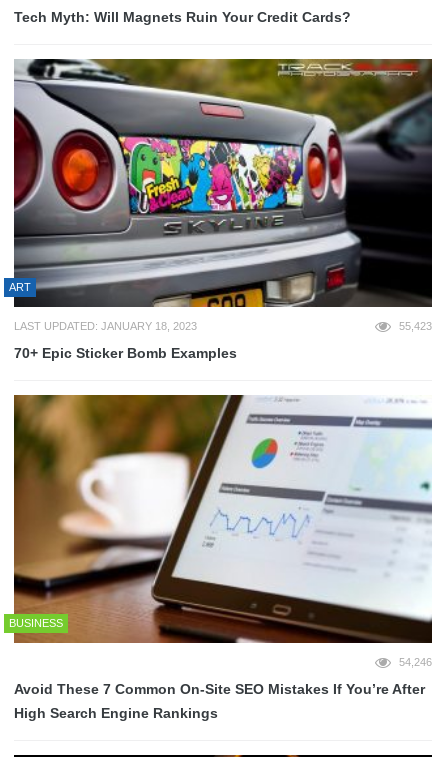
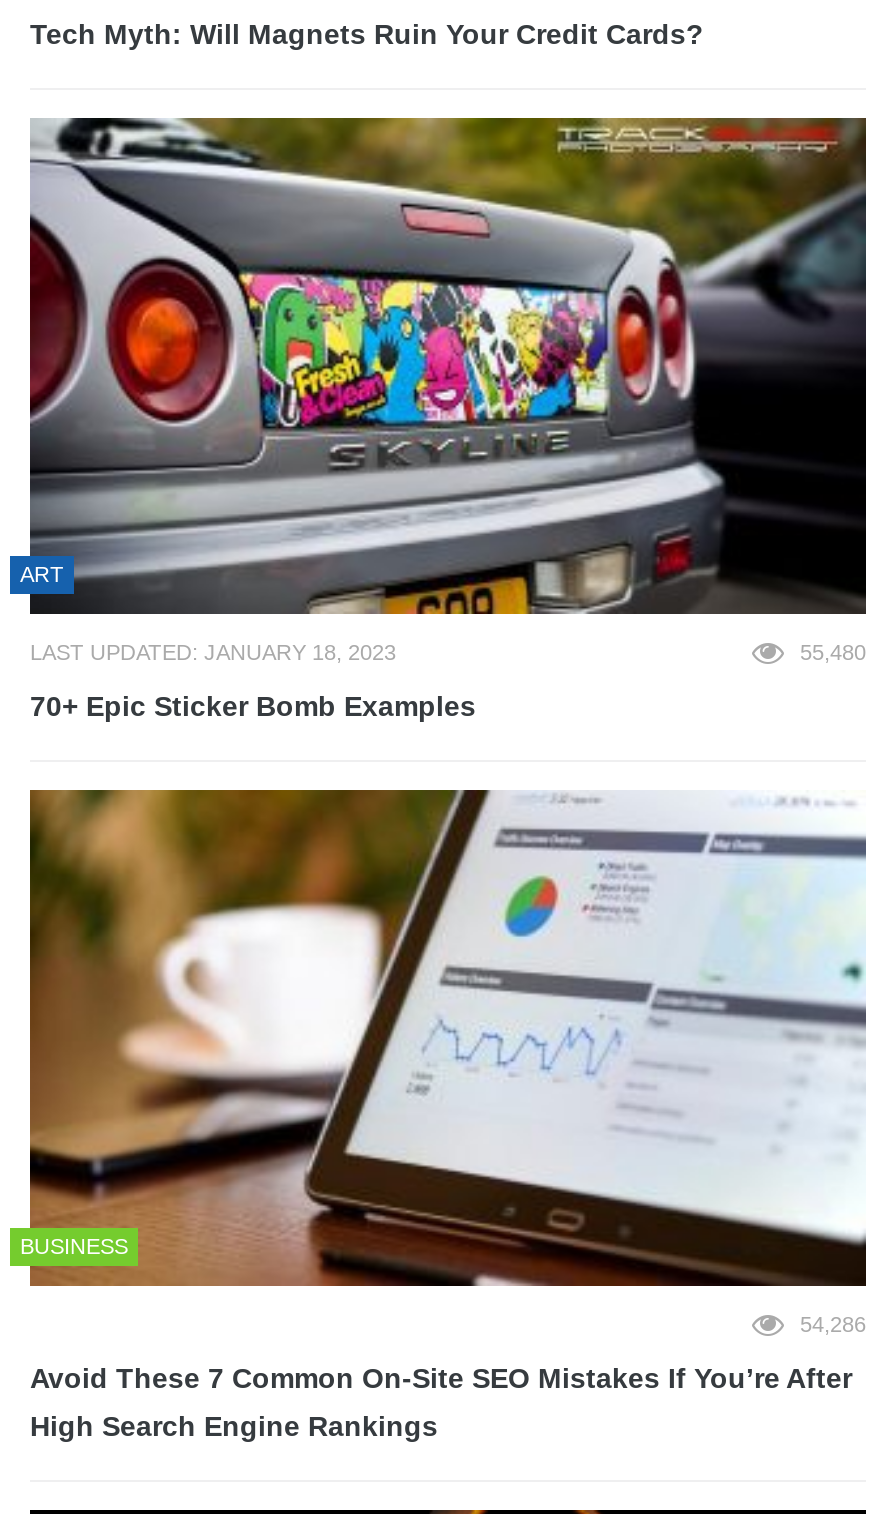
- 55,423
+ 55,480

- 54,246
+ 54,286
